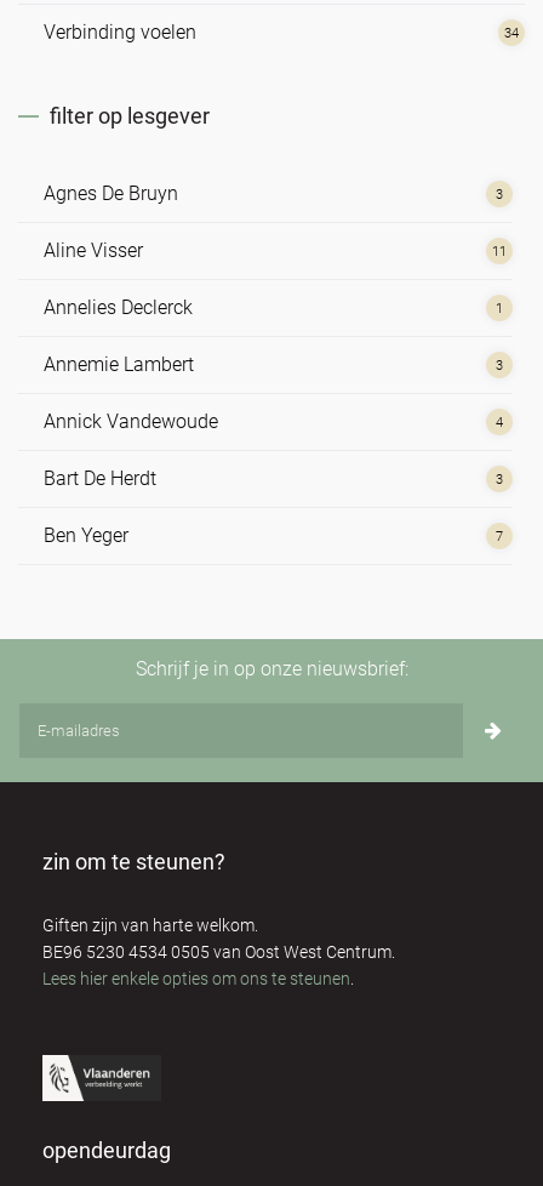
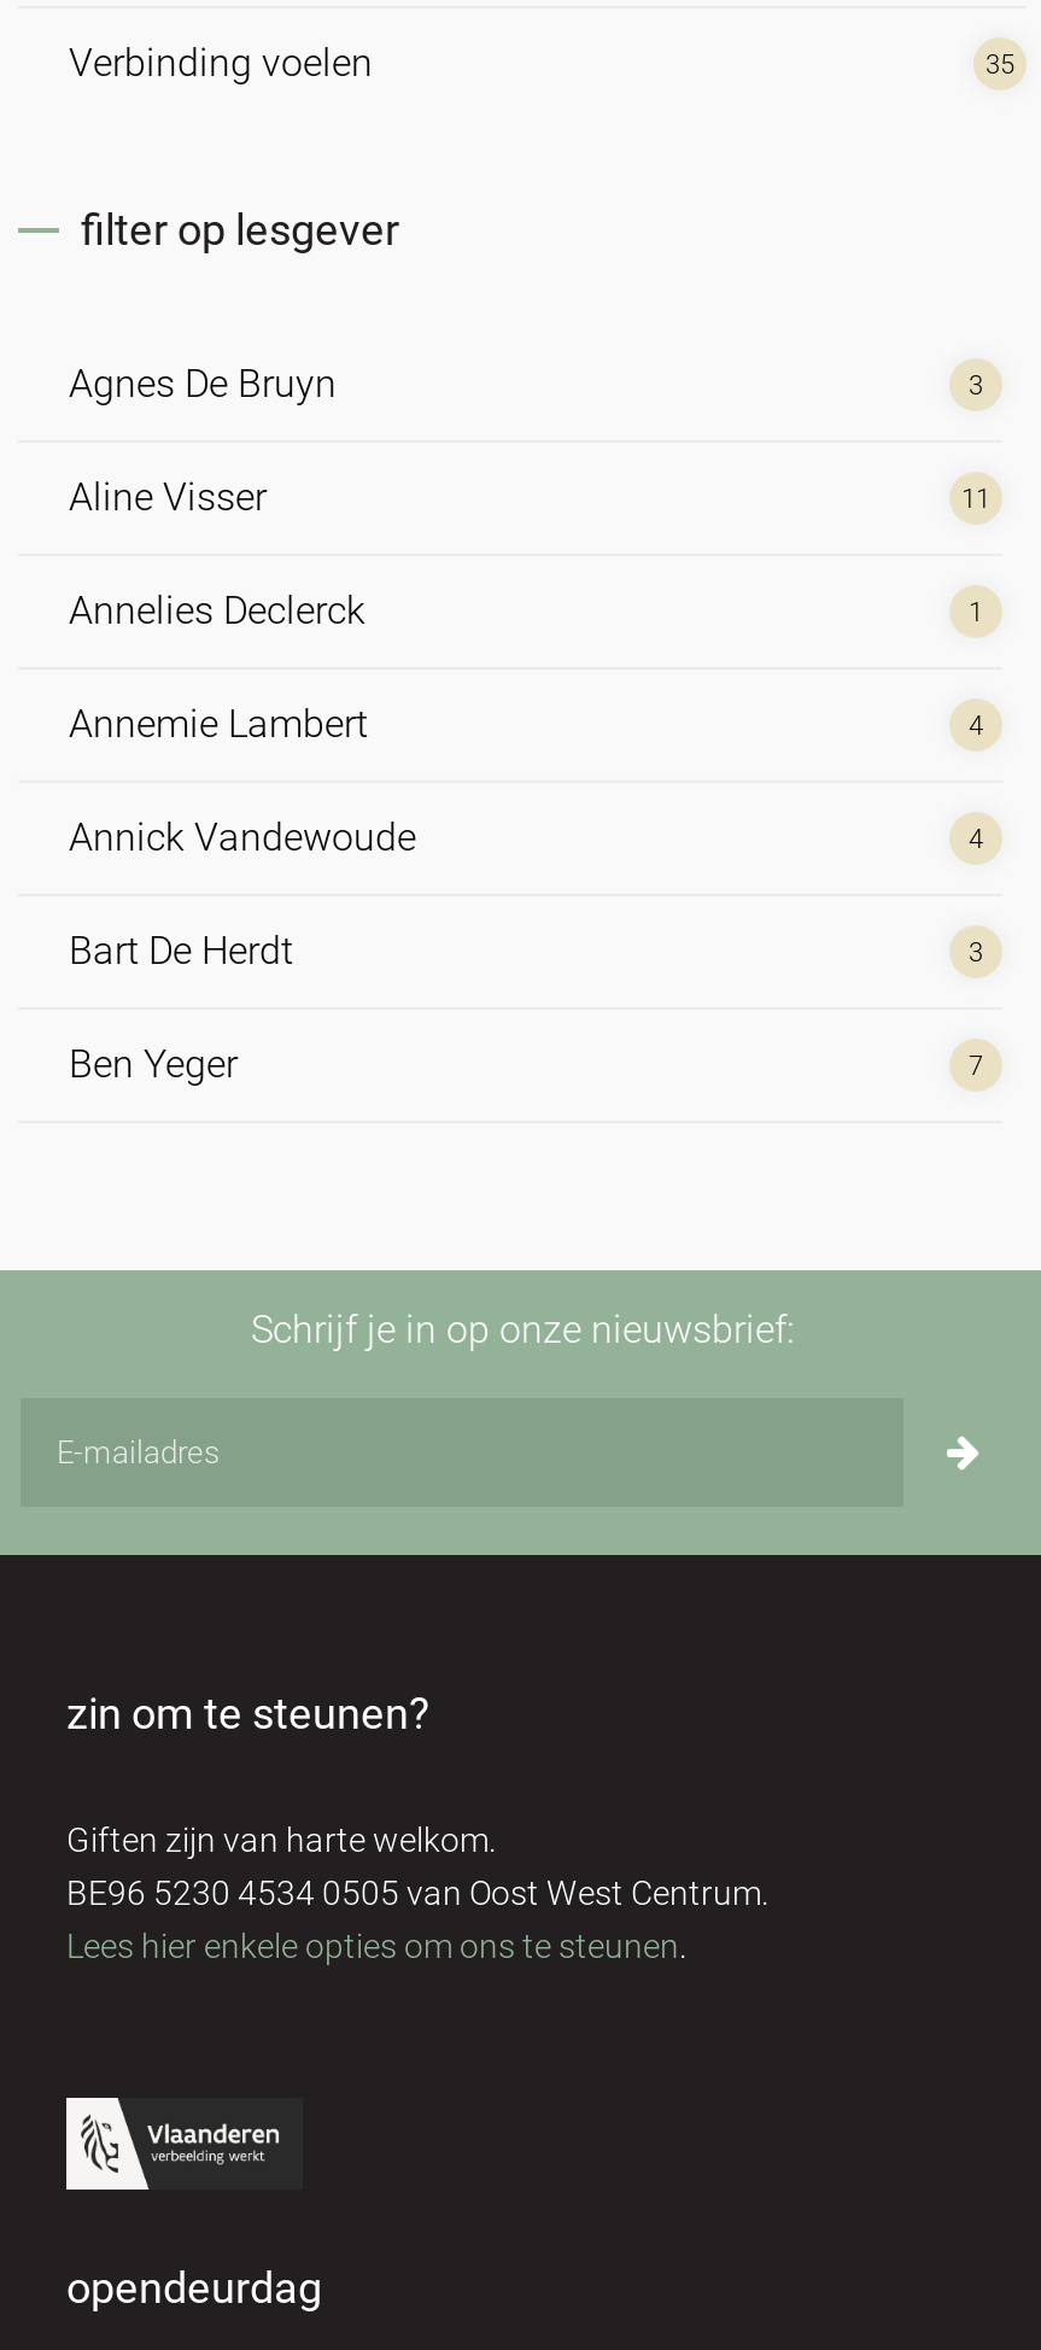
- 34
+ 35

- 3
+ 4
